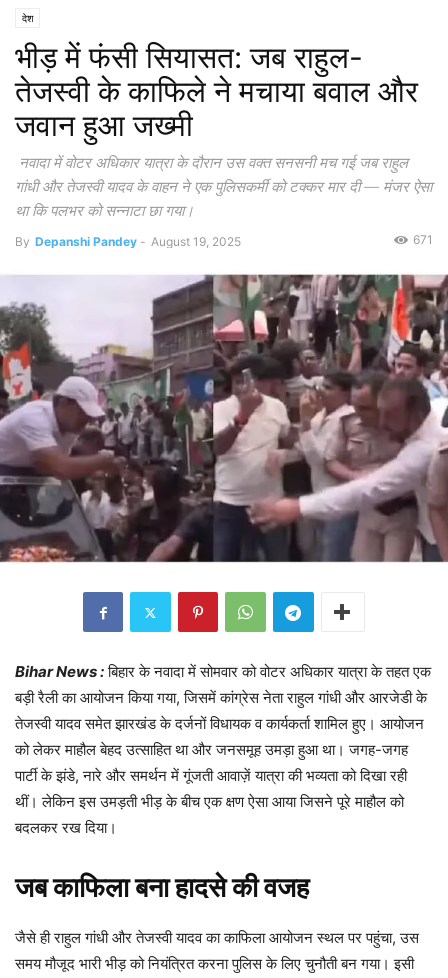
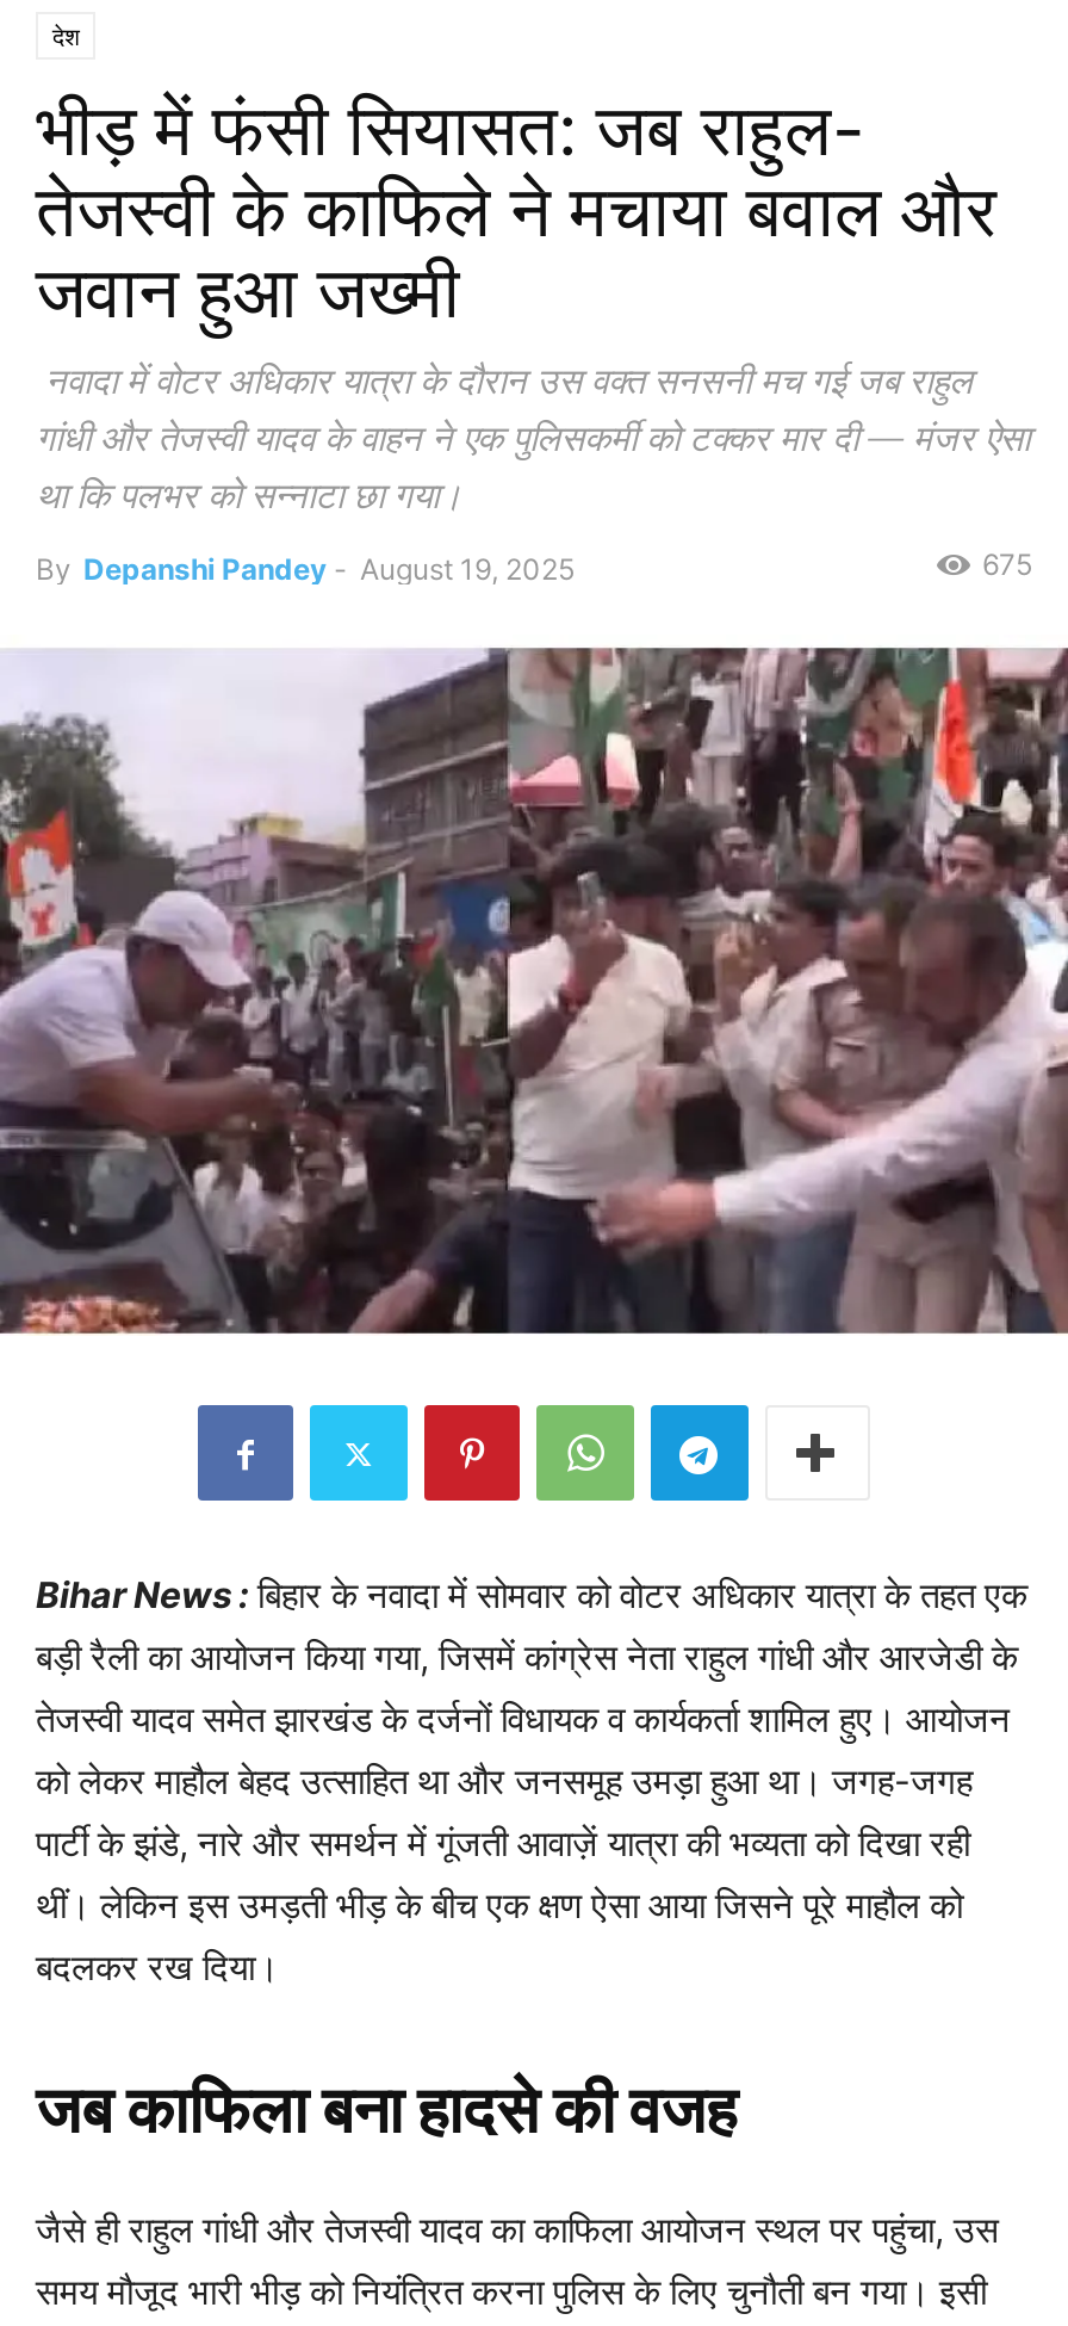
- 671
+ 675
